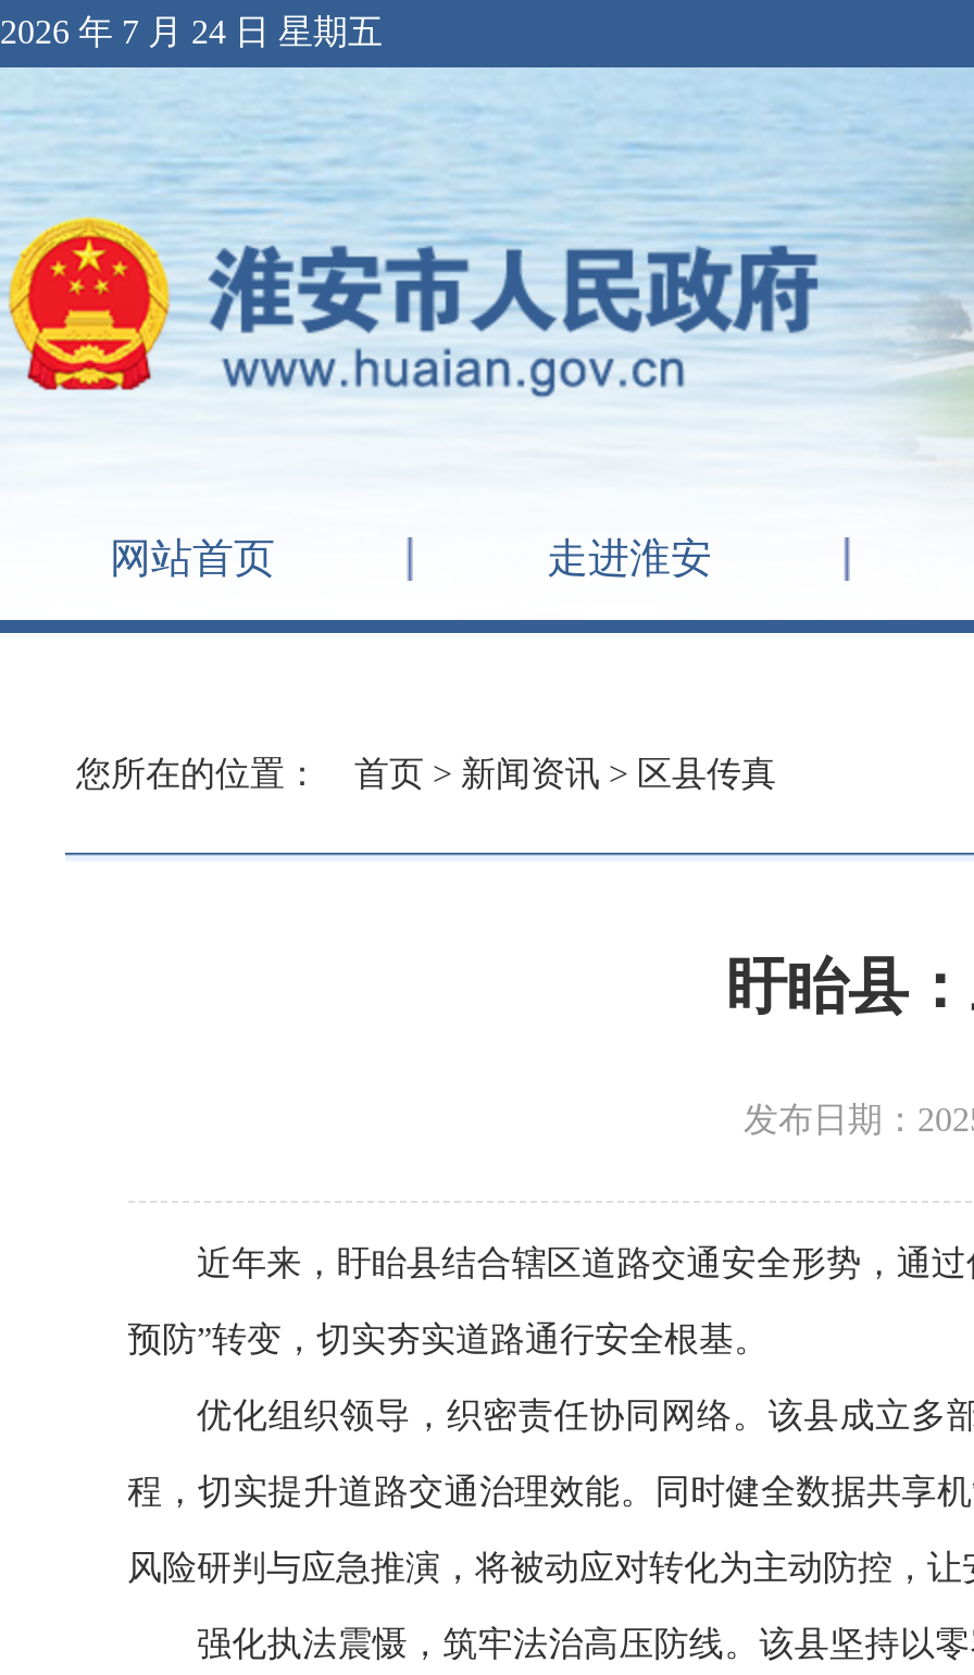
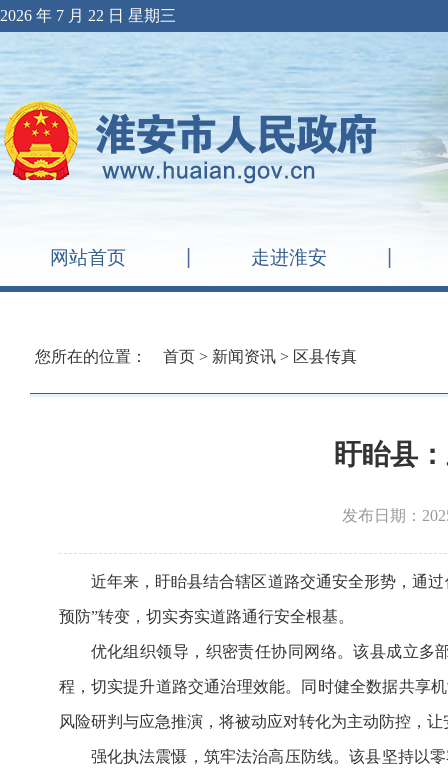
- 2026 年 7 月 24 日 星期五
+ 2026 年 7 月 22 日 星期三
